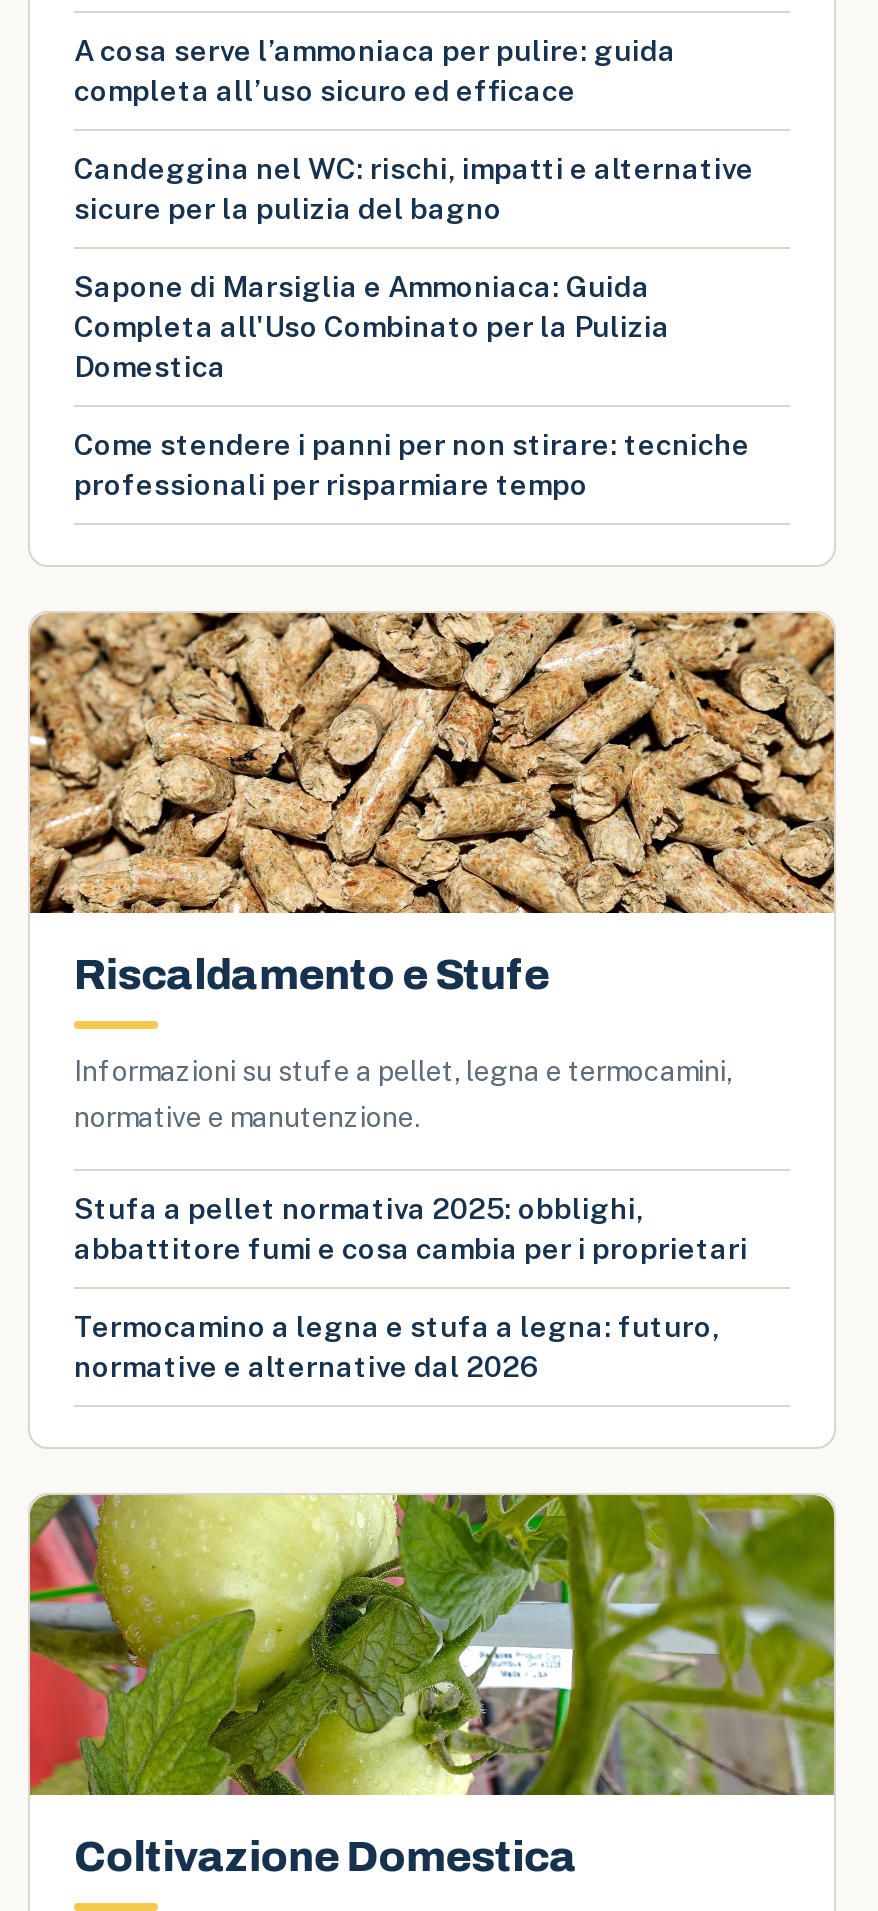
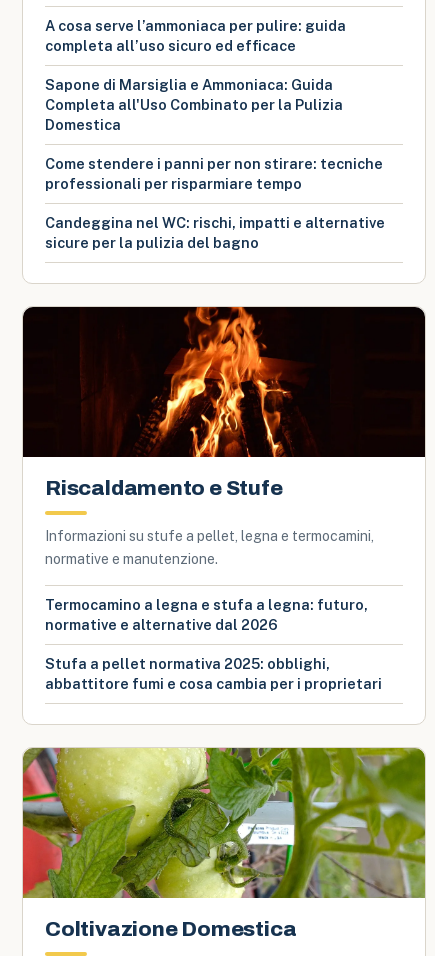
moved down: Candeggina nel WC: rischi, impatti e alternative | sicure per la pulizia del bagno

moved up: Sapone di Marsiglia e Ammoniaca: Guida | Completa all'Uso Combinato per la Pulizia | Domestica | Come stendere i panni per non stirare: tecniche | professionali per risparmiare tempo

- [image]
+ [image]

moved down: Stufa a pellet normativa 2025: obblighi, | abbattitore fumi e cosa cambia per i proprietari

moved up: Termocamino a legna e stufa a legna: futuro, | normative e alternative dal 2026
